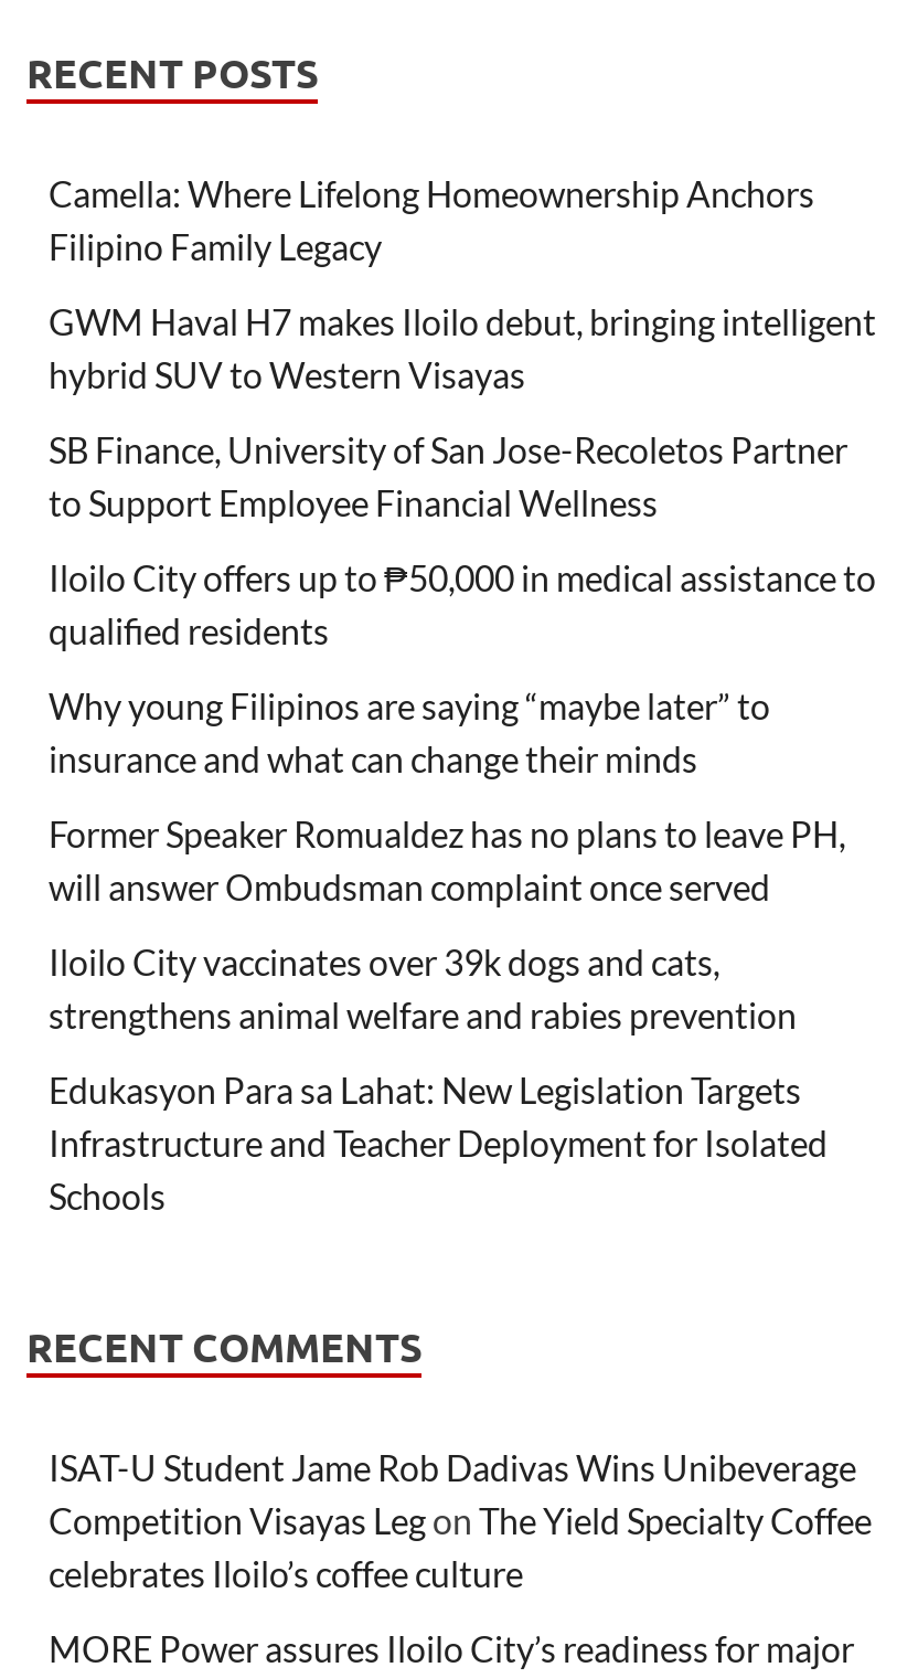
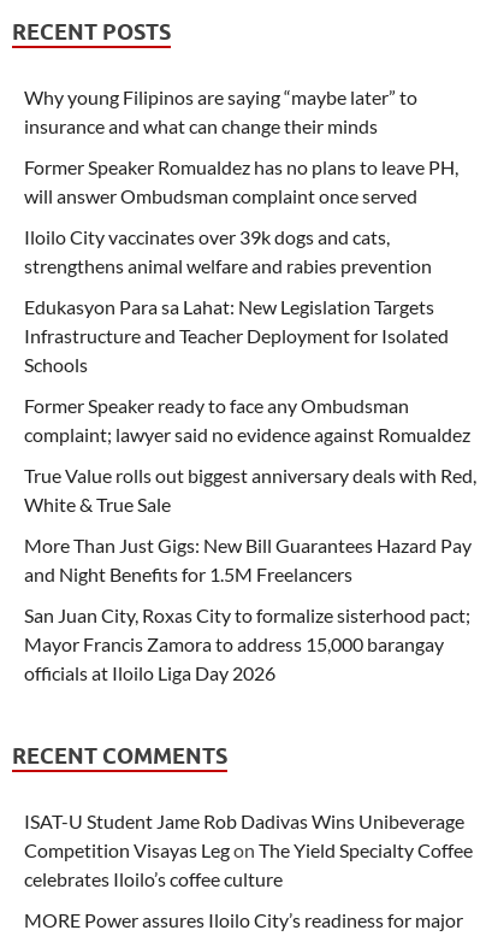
- Camella: Where Lifelong Homeownership Anchors
- Filipino Family Legacy
- GWM Haval H7 makes Iloilo debut, bringing intelligent
- hybrid SUV to Western Visayas
- SB Finance, University of San Jose-Recoletos Partner
- to Support Employee Financial Wellness
- Iloilo City offers up to ₱50,000 in medical assistance to
- qualified residents

moved up: Why young Filipinos are saying “maybe later” to | insurance and what can change their minds | Former Speaker Romualdez has no plans to leave PH, | ... | Infrastructure and Teacher Deployment for Isolated | Schools

+ Former Speaker ready to face any Ombudsman
+ complaint; lawyer said no evidence against Romualdez
+ True Value rolls out biggest anniversary deals with Red,
+ White & True Sale
+ More Than Just Gigs: New Bill Guarantees Hazard Pay
+ and Night Benefits for 1.5M Freelancers
+ San Juan City, Roxas City to formalize sisterhood pact;
+ Mayor Francis Zamora to address 15,000 barangay
+ officials at Iloilo Liga Day 2026
